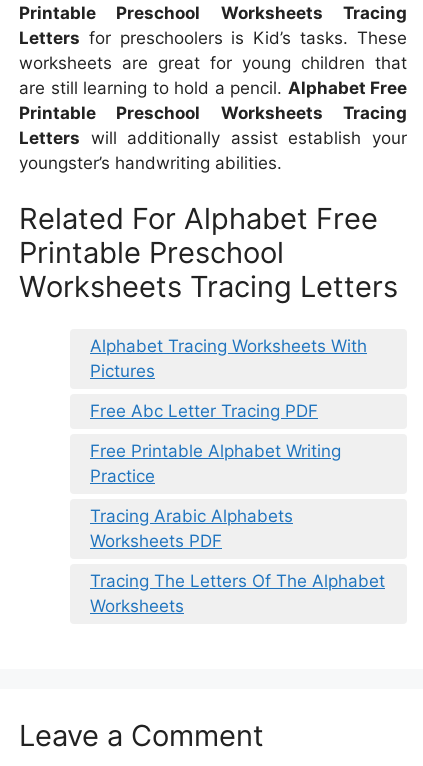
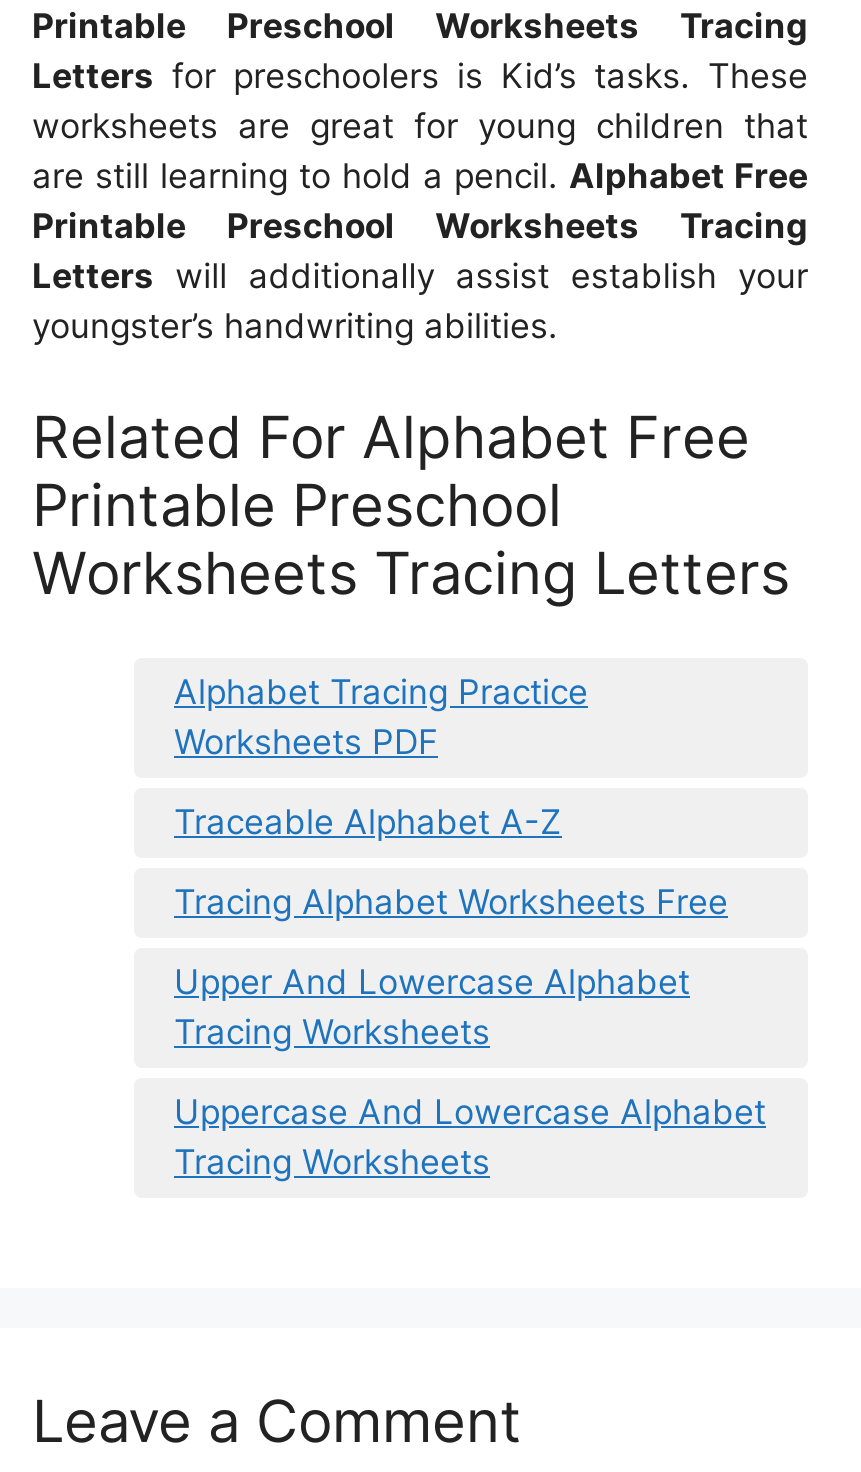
- Alphabet Tracing Worksheets With
- Pictures
- Free Abc Letter Tracing PDF
- Free Printable Alphabet Writing
- Practice
- Tracing Arabic Alphabets
+ Alphabet Tracing Practice

moved up: Worksheets PDF

- Tracing The Letters Of The Alphabet
- Worksheets
+ Traceable Alphabet A-Z
+ Tracing Alphabet Worksheets Free
+ Upper And Lowercase Alphabet
+ Tracing Worksheets
+ Uppercase And Lowercase Alphabet
+ Tracing Worksheets
